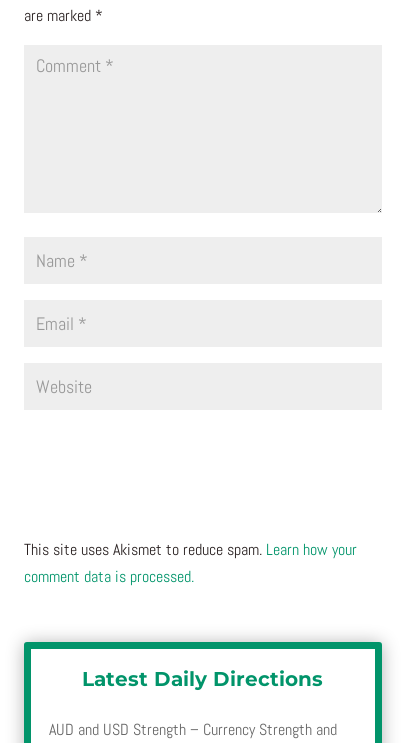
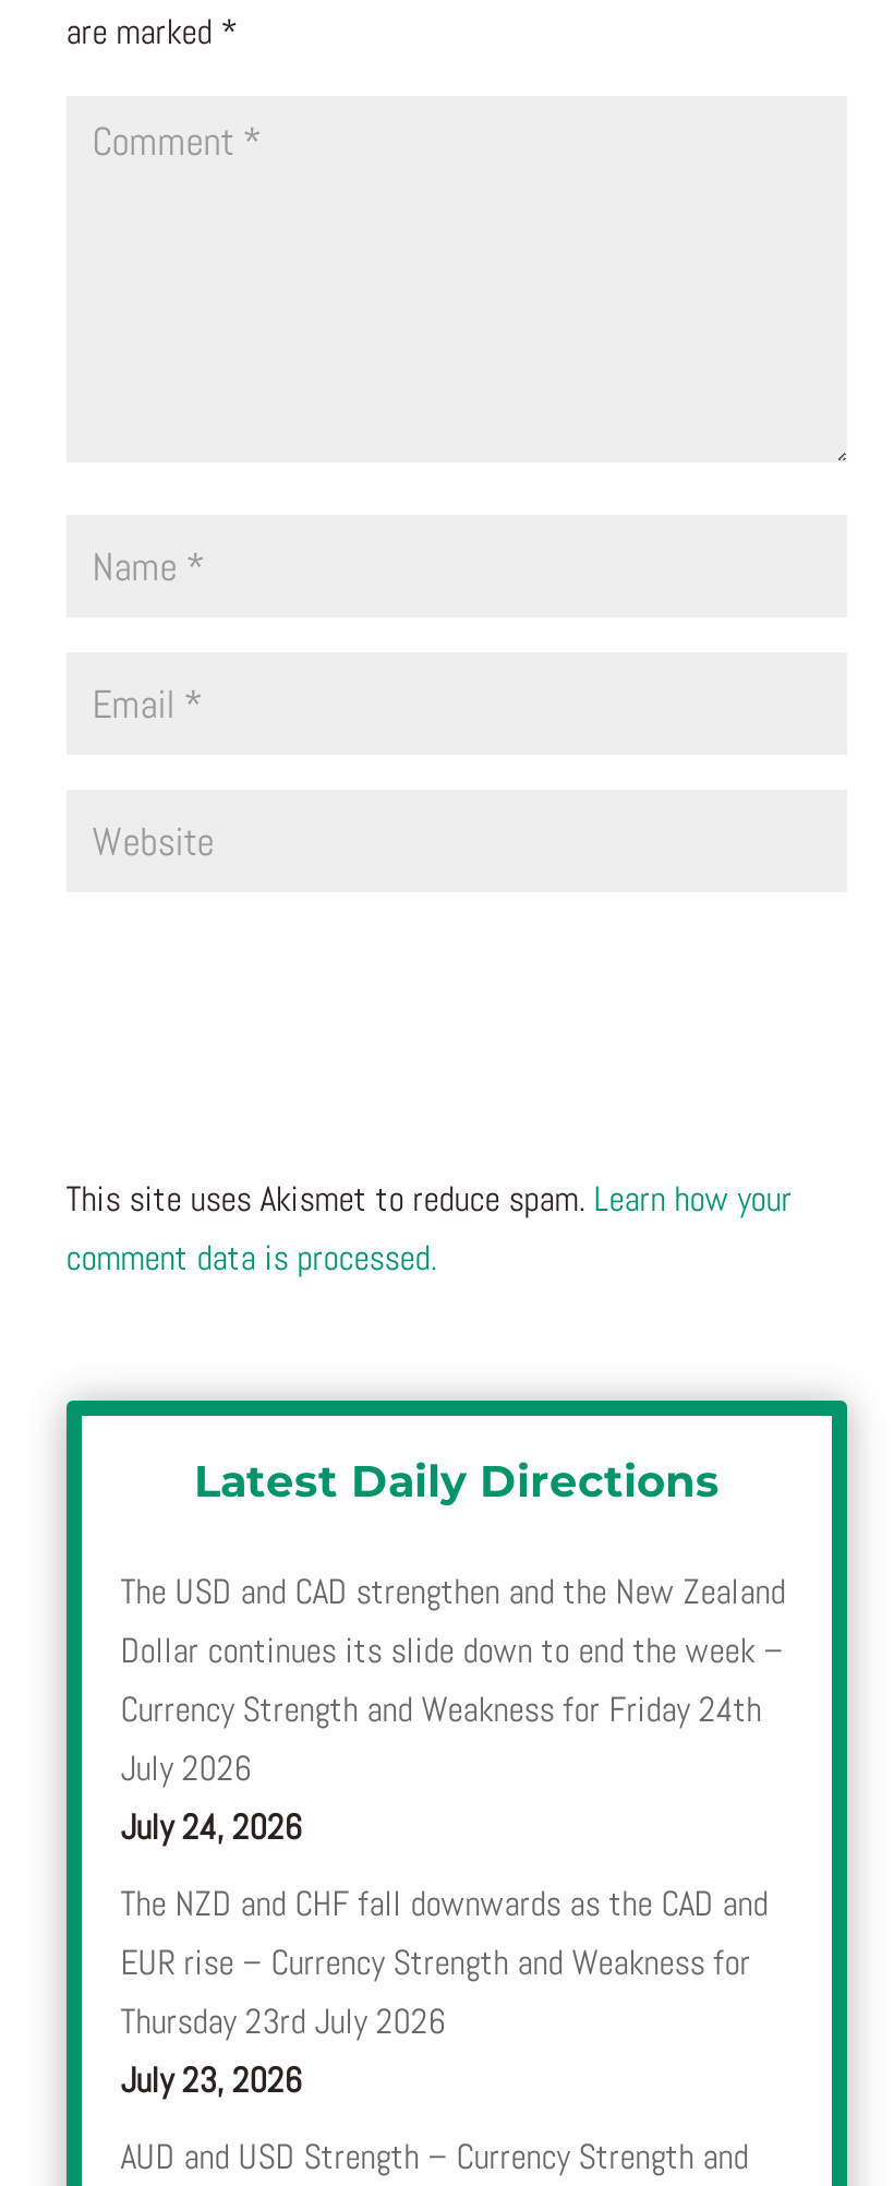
+ The USD and CAD strengthen and the New Zealand
+ Dollar continues its slide down to end the week –
+ Currency Strength and Weakness for Friday 24th
+ July 2026
+ July 24, 2026
+ The NZD and CHF fall downwards as the CAD and
+ EUR rise – Currency Strength and Weakness for
+ Thursday 23rd July 2026
+ July 23, 2026
